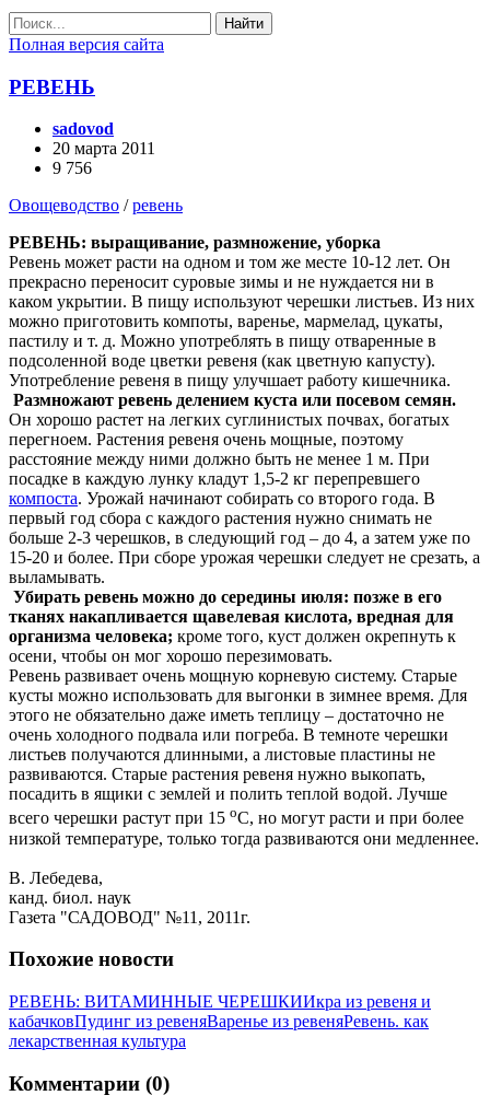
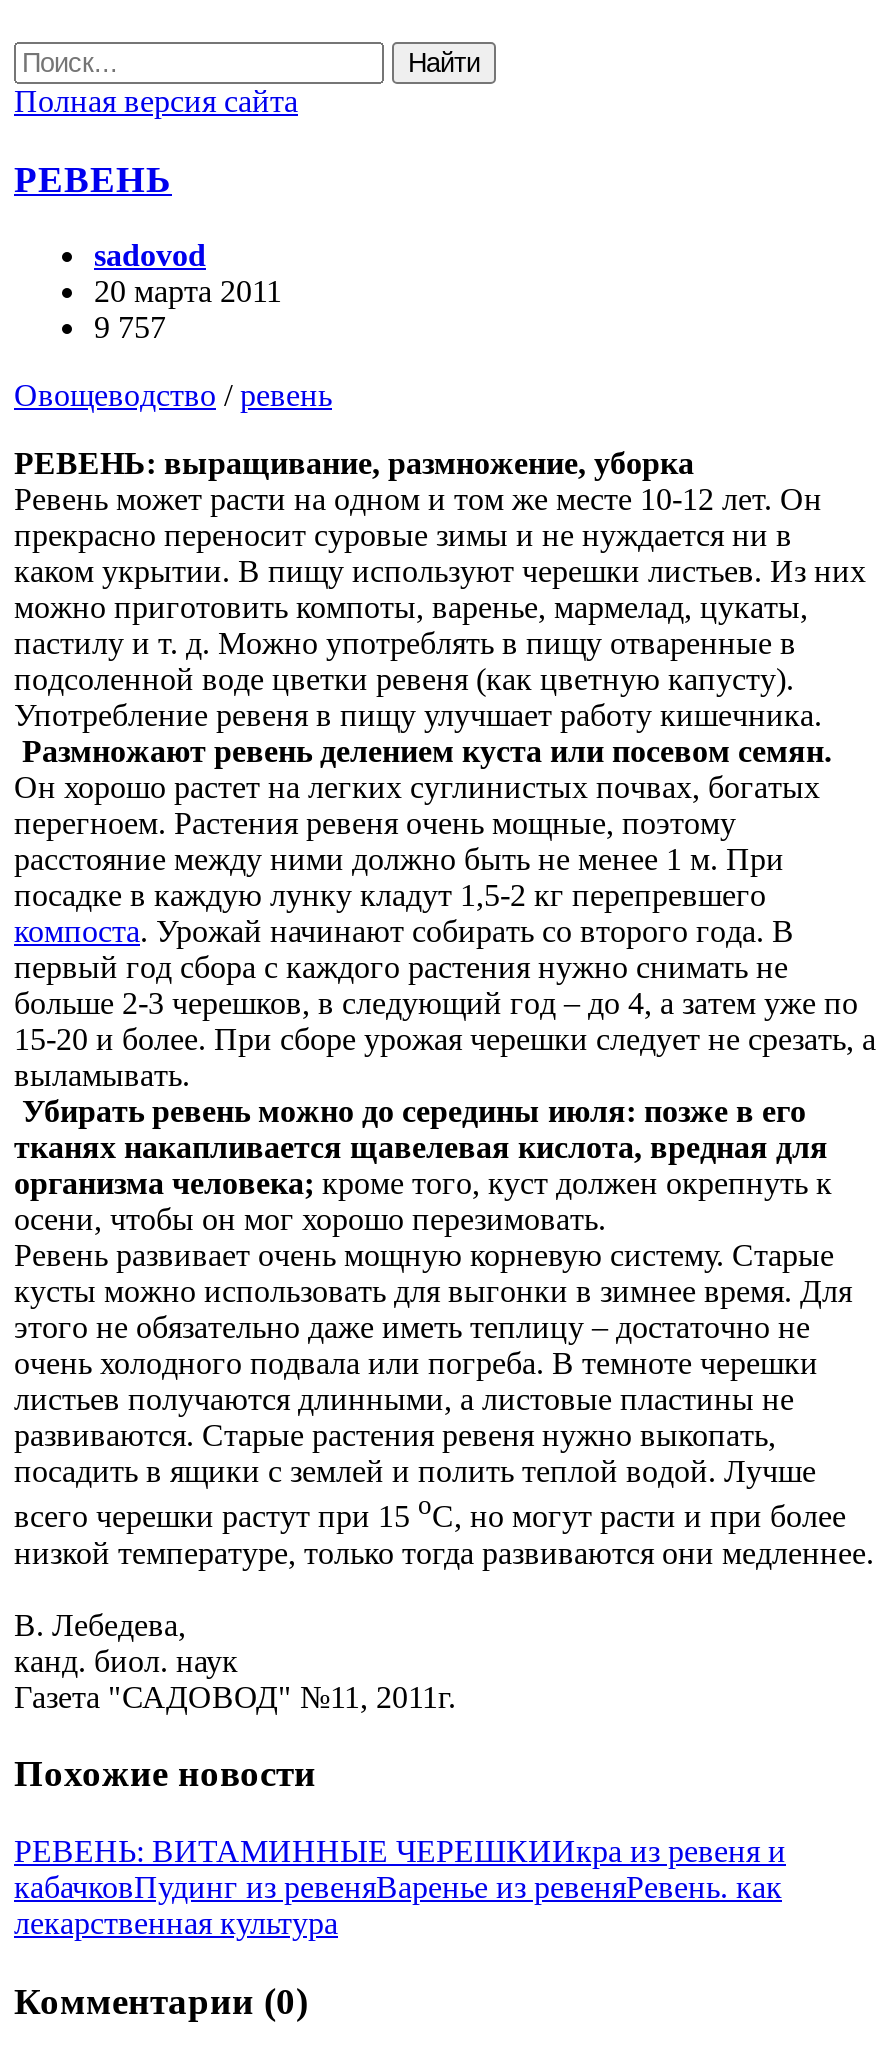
- 9 756
+ 9 757
